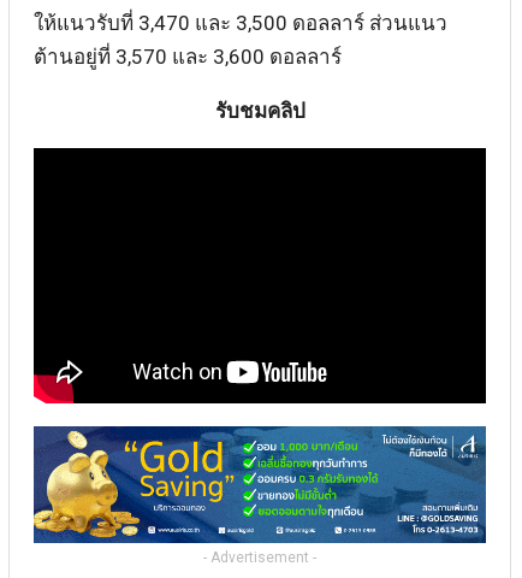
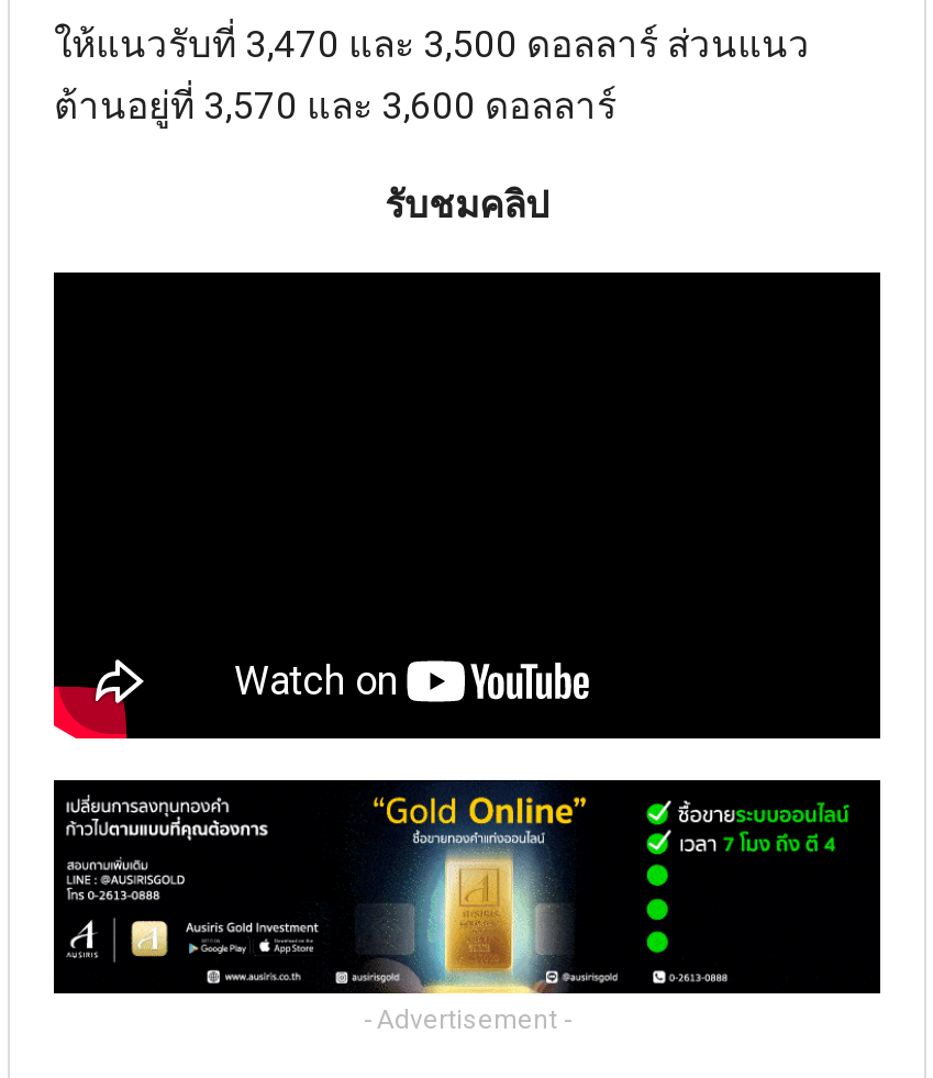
- [image]
+ [image]
